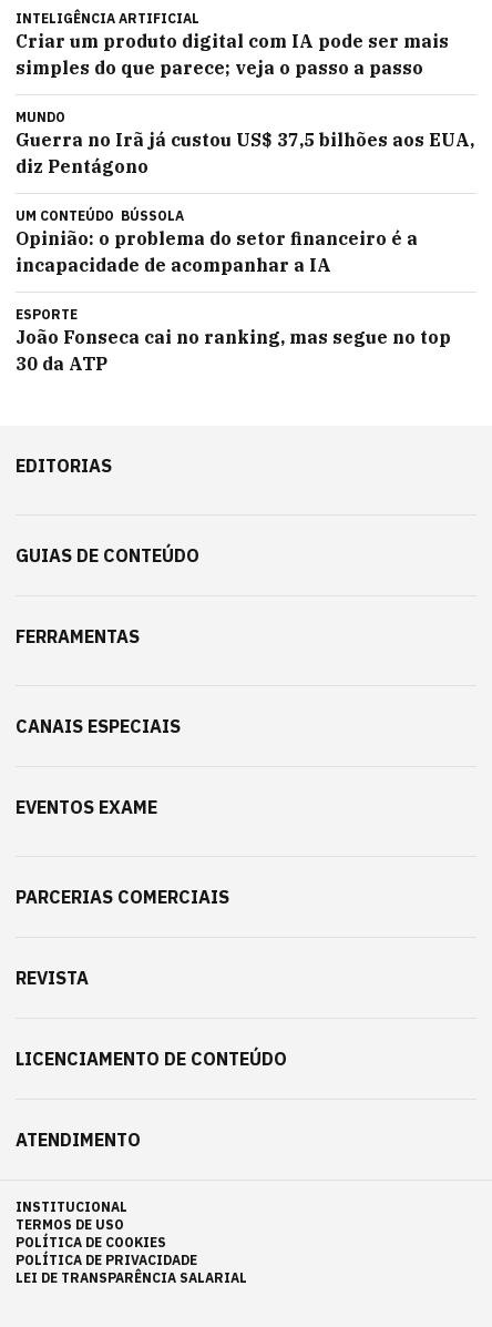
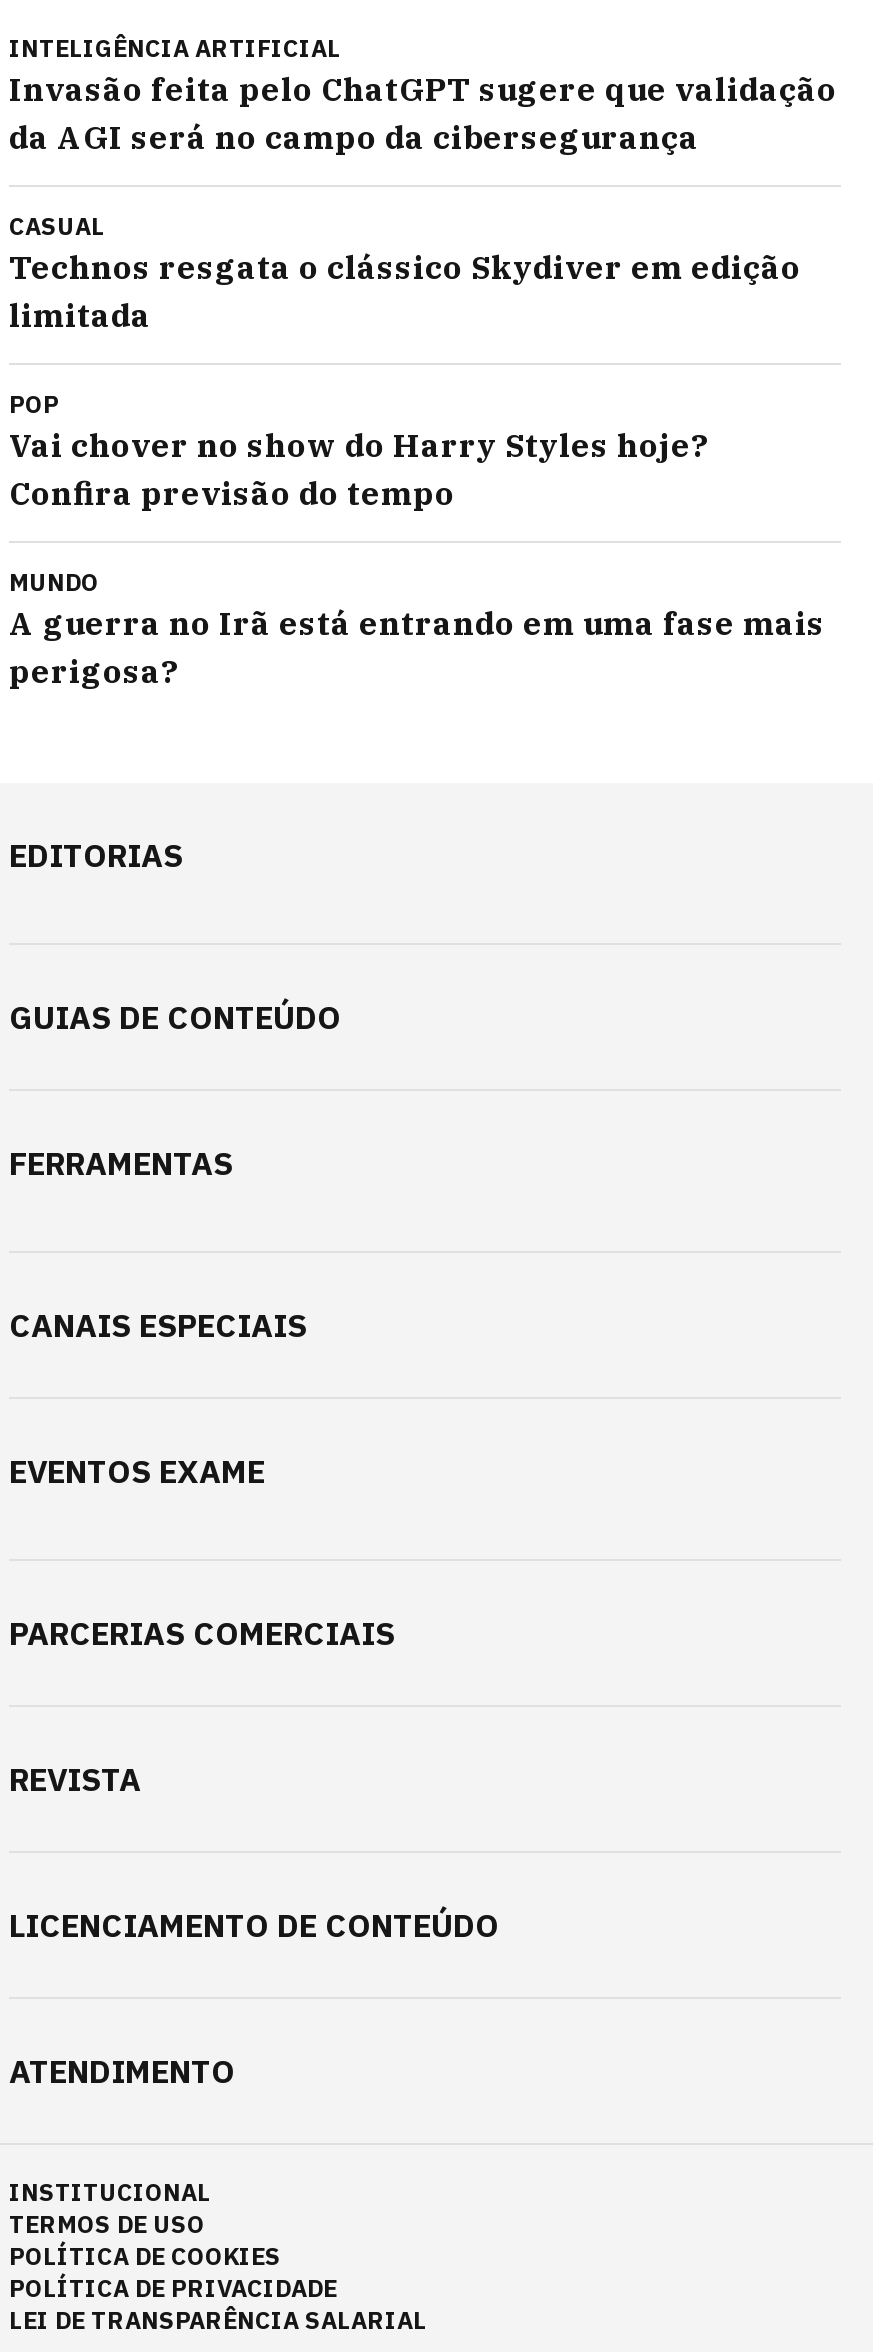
- Criar um produto digital com IA pode ser mais
- simples do que parece; veja o passo a passo
+ Invasão feita pelo ChatGPT sugere que validação
+ da AGI será no campo da cibersegurança
+ CASUAL
+ Technos resgata o clássico Skydiver em edição
+ limitada
+ POP
+ Vai chover no show do Harry Styles hoje?
+ Confira previsão do tempo

moved down: MUNDO

- Guerra no Irã já custou US$ 37,5 bilhões aos EUA,
- diz Pentágono
- UM CONTEÚDO BÚSSOLA
- Opinião: o problema do setor financeiro é a
- incapacidade de acompanhar a IA
- ESPORTE
- João Fonseca cai no ranking, mas segue no top
- 30 da ATP
+ A guerra no Irã está entrando em uma fase mais
+ perigosa?
